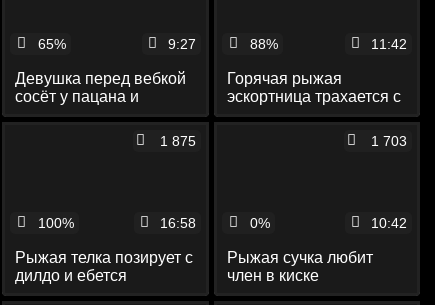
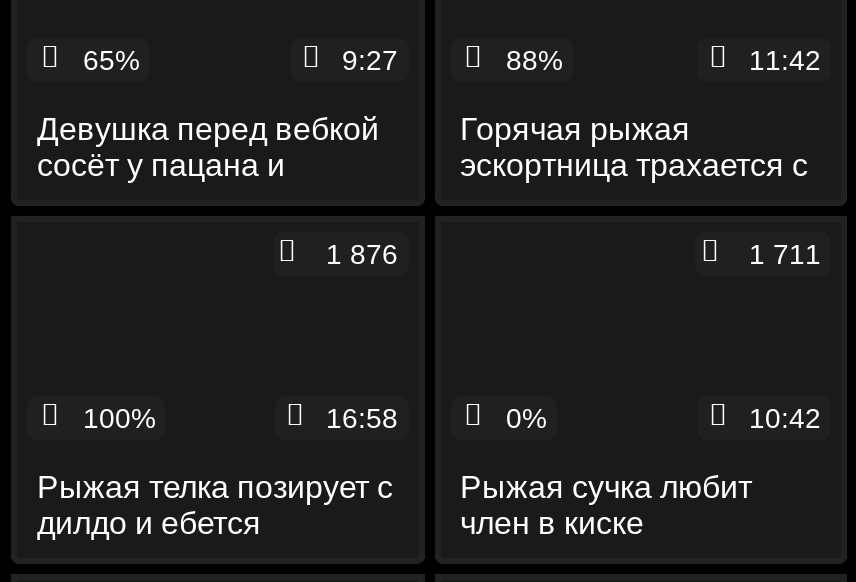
- 1 875
+ 1 876

- 1 703
+ 1 711
